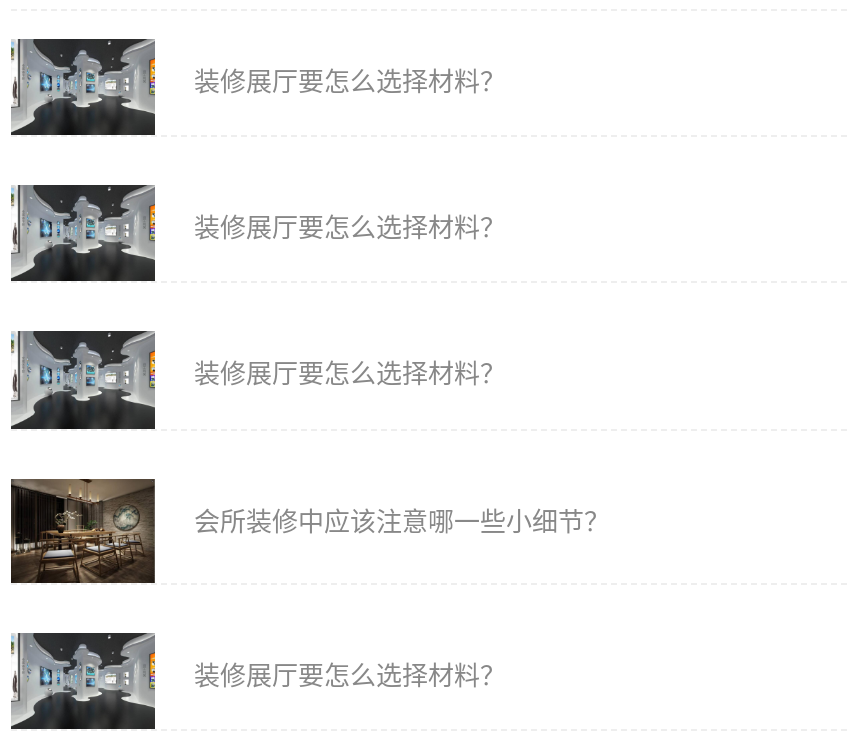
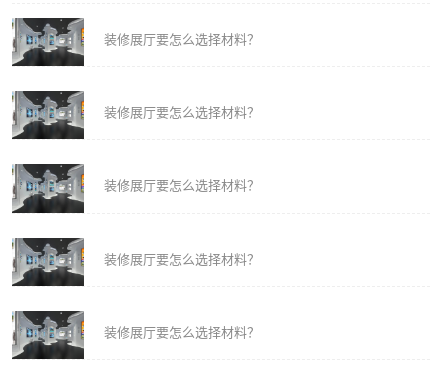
- [image]
- 会所装修中应该注意哪一些小细节？
+ [image]
+ 装修展厅要怎么选择材料？
